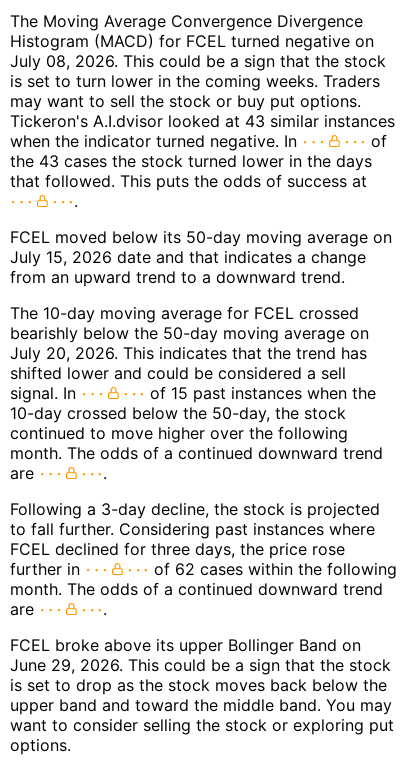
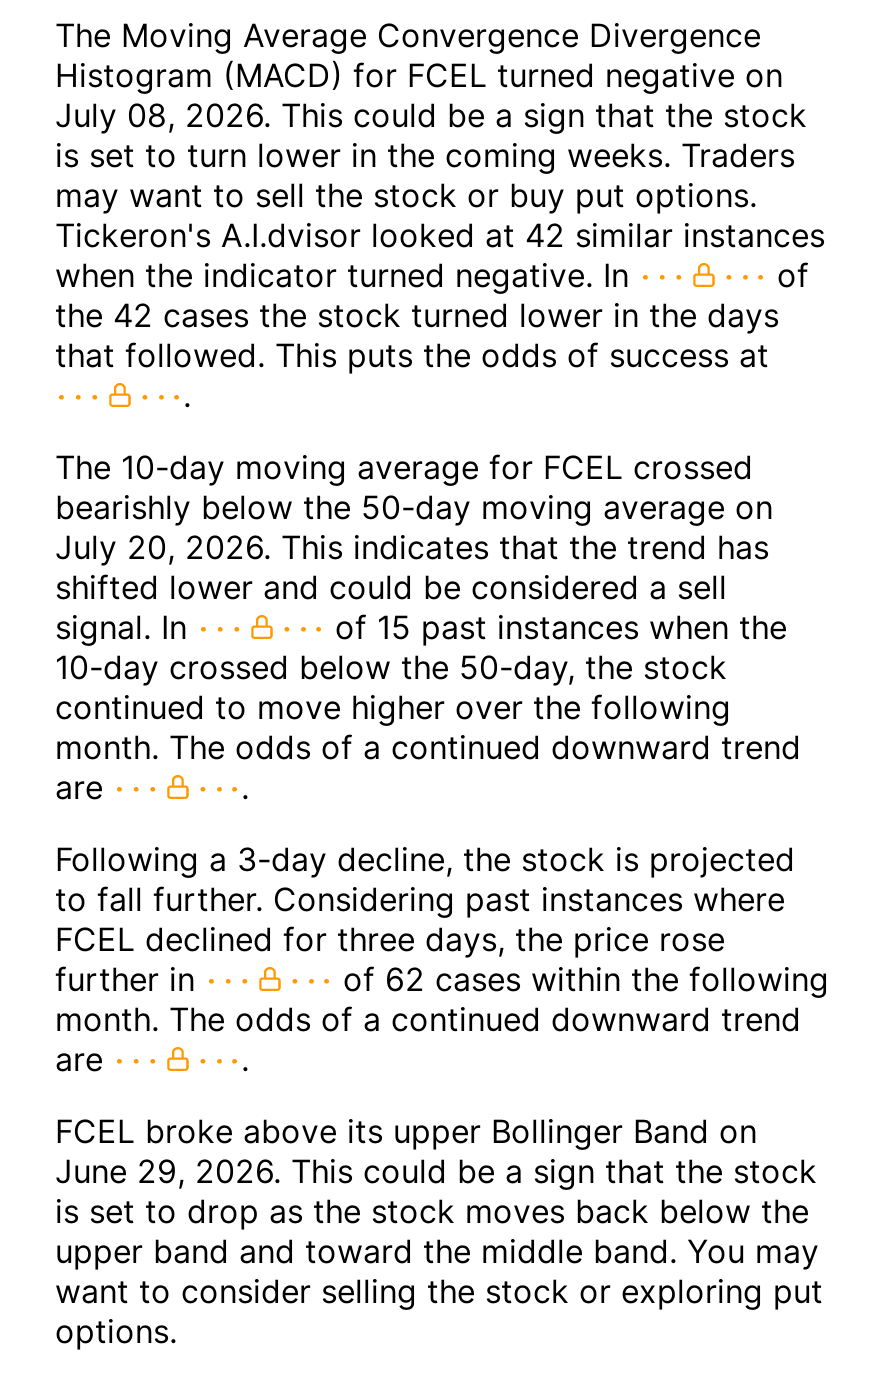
- Tickeron's A.I.dvisor looked at 43 similar instances
+ Tickeron's A.I.dvisor looked at 42 similar instances

- the 43 cases the stock turned lower in the days
+ the 42 cases the stock turned lower in the days

- FCEL moved below its 50-day moving average on
- July 15, 2026 date and that indicates a change
- from an upward trend to a downward trend.
